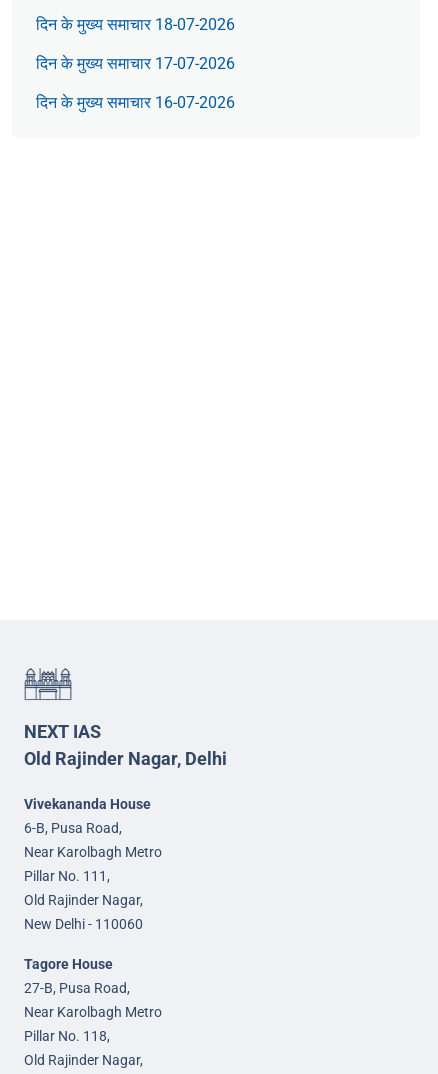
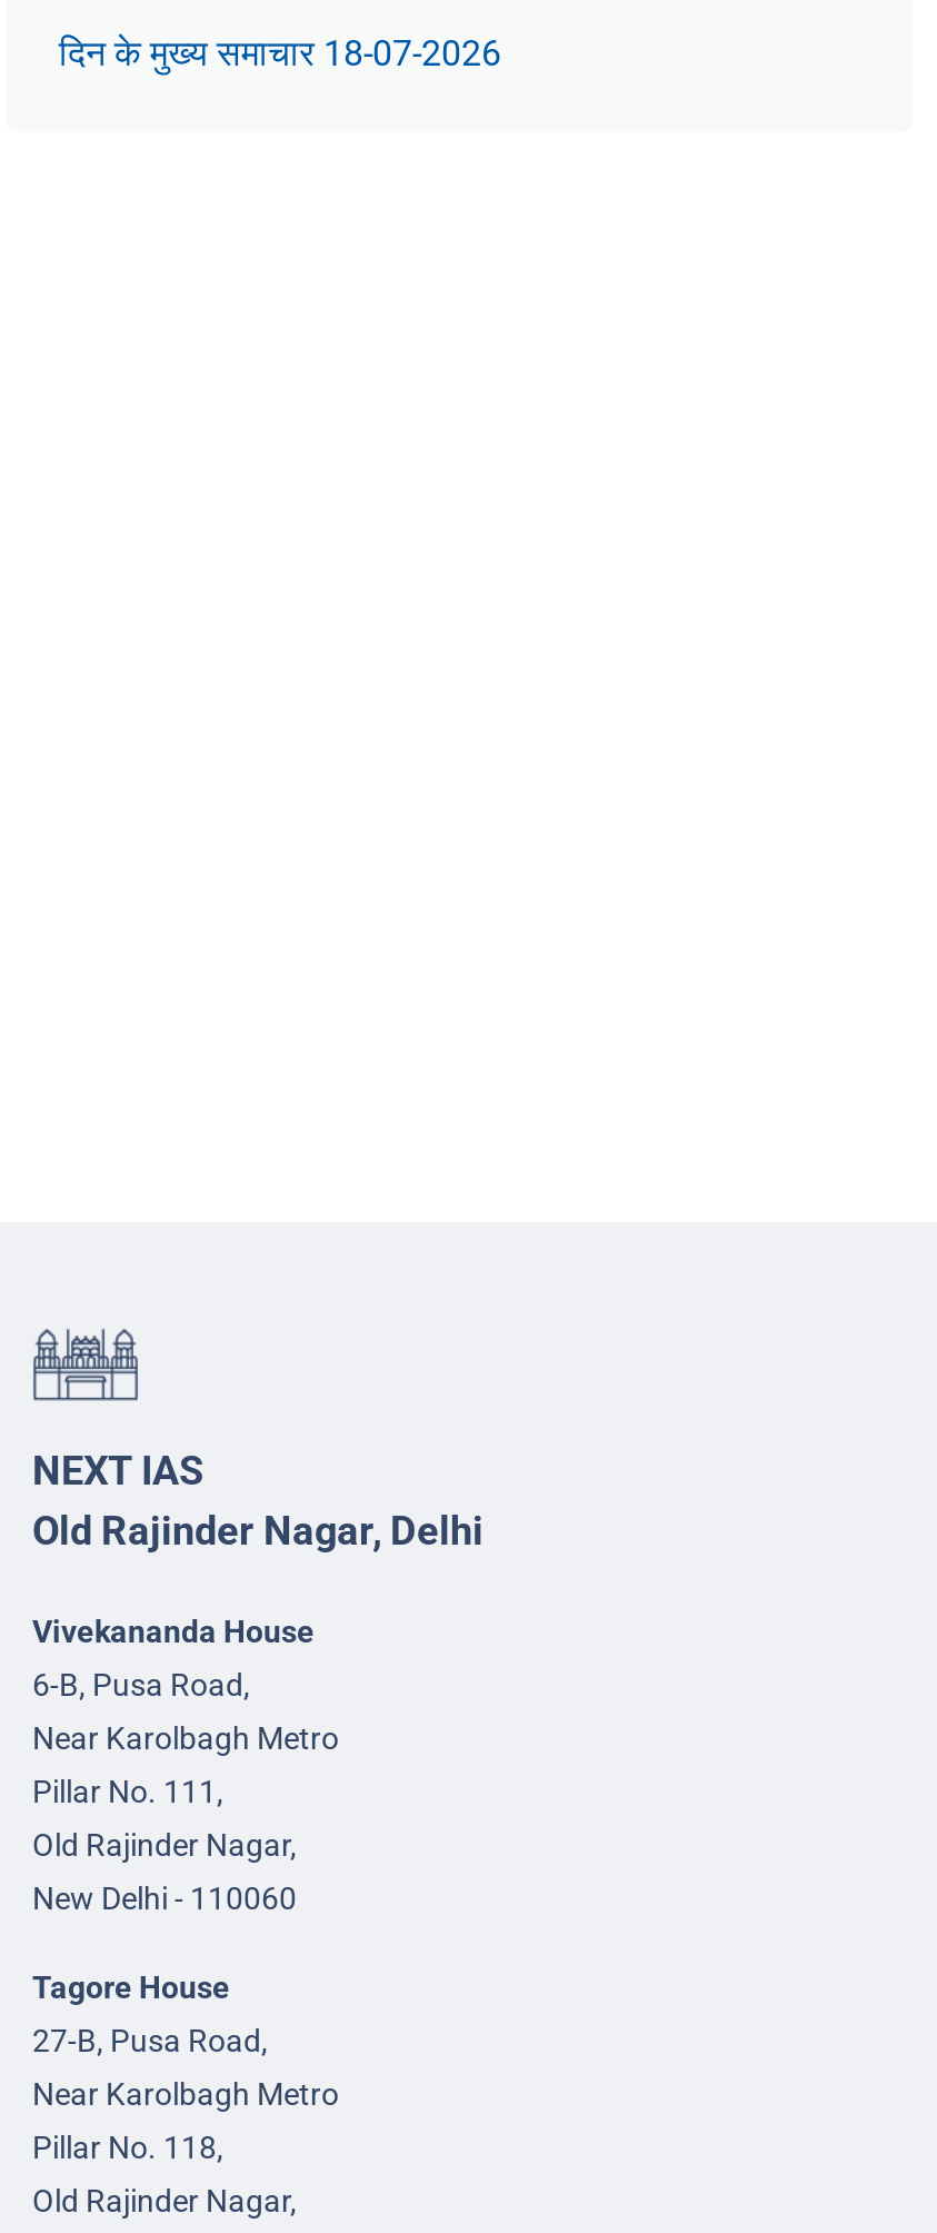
- दिन के मुख्य समाचार 17-07-2026
- दिन के मुख्य समाचार 16-07-2026
